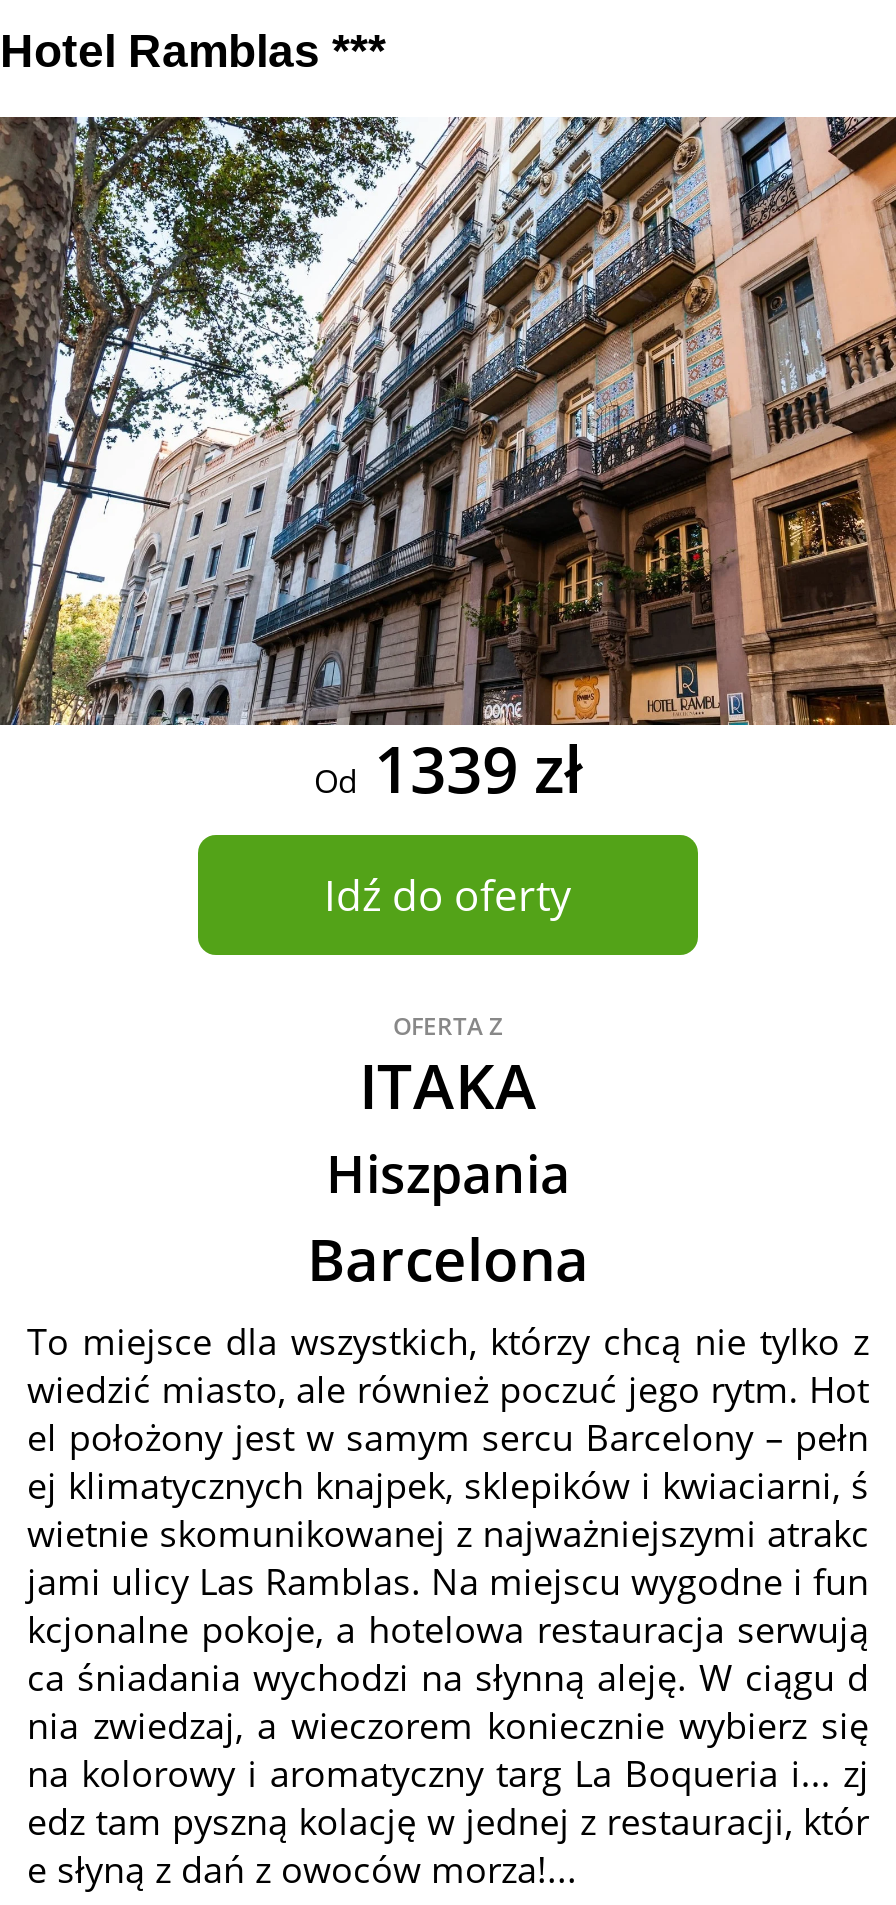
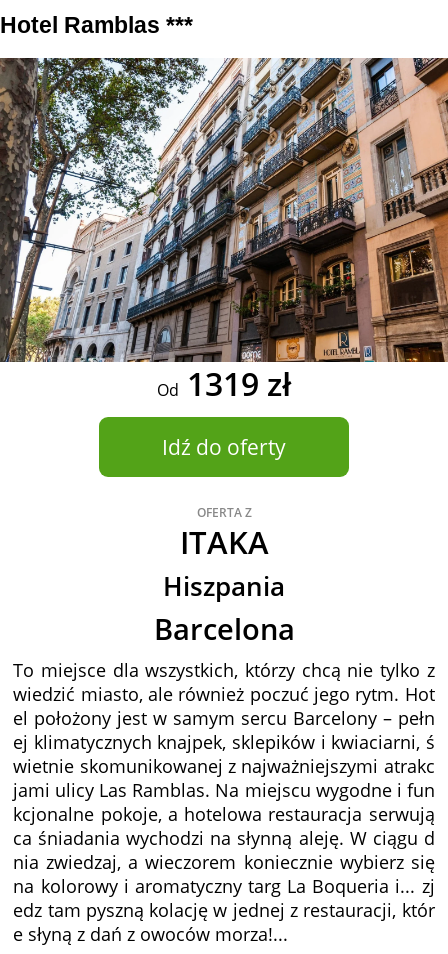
- Od1339 zł
+ Od1319 zł
